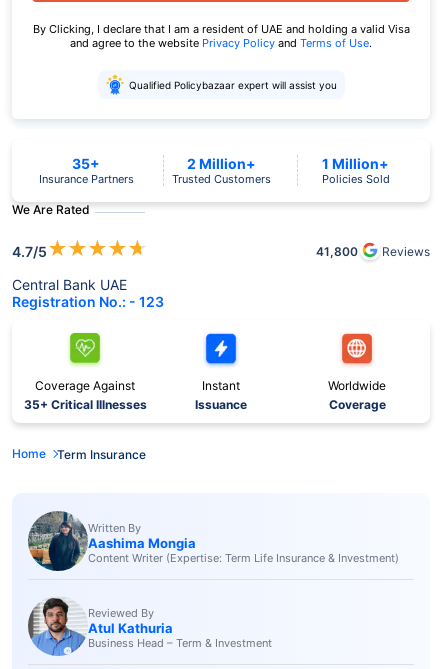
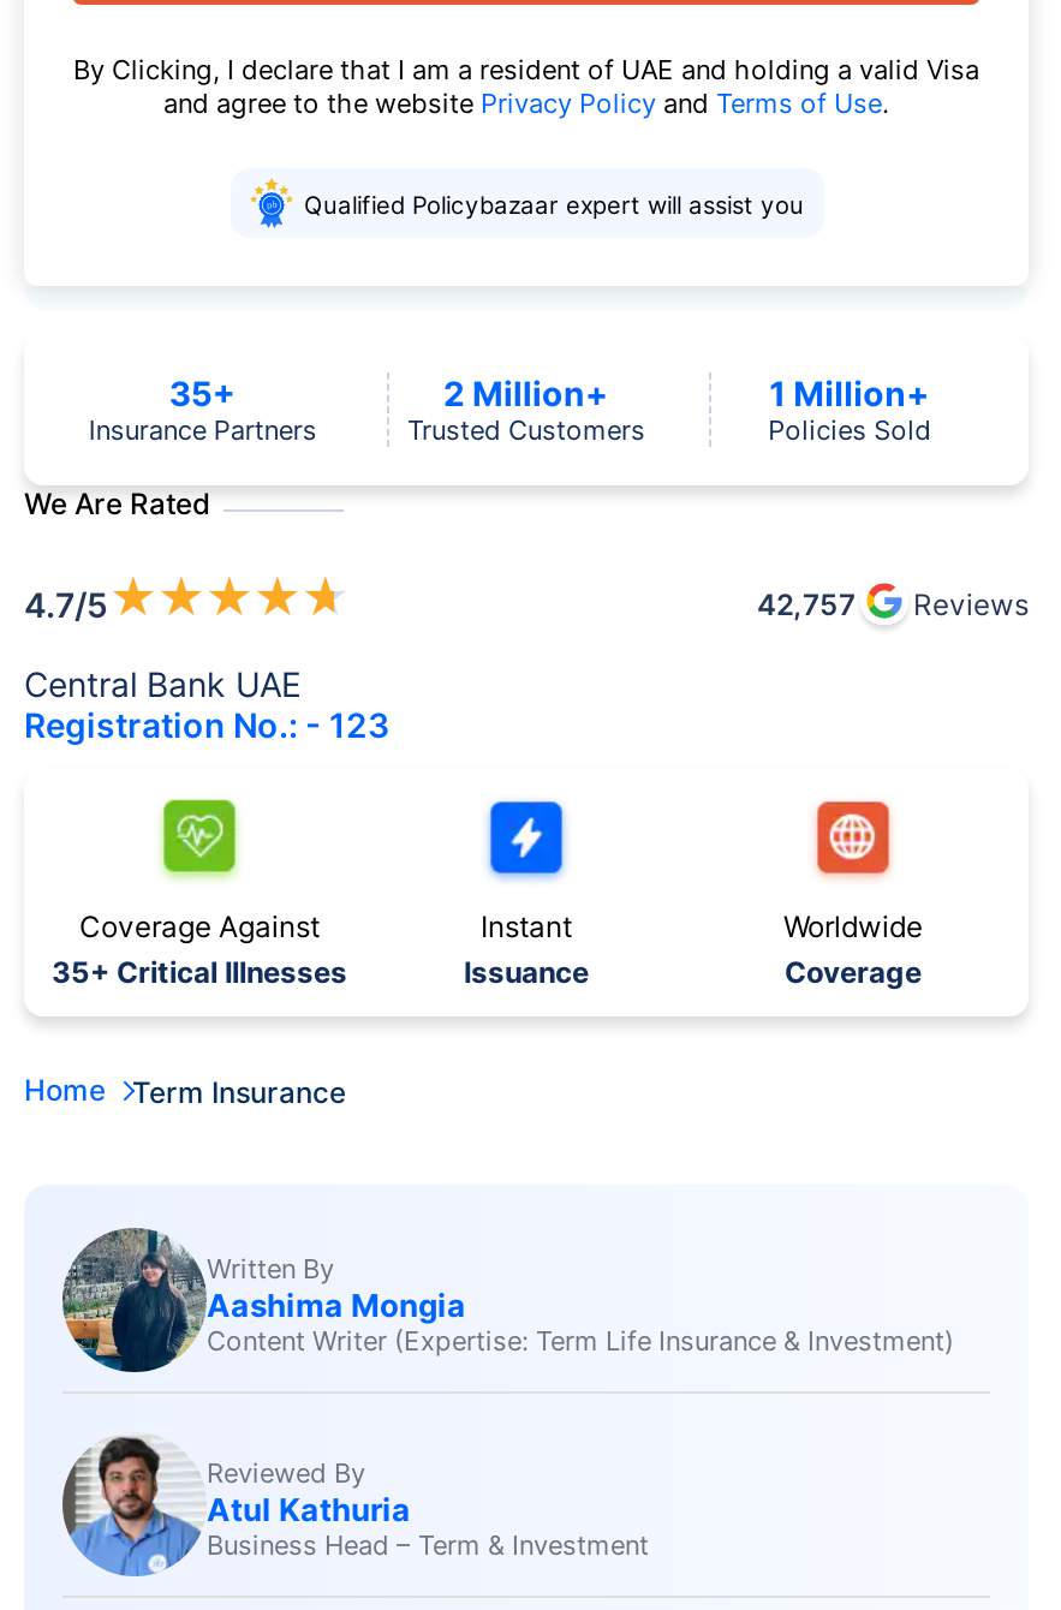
- 41,800 Reviews
+ 42,757 Reviews
